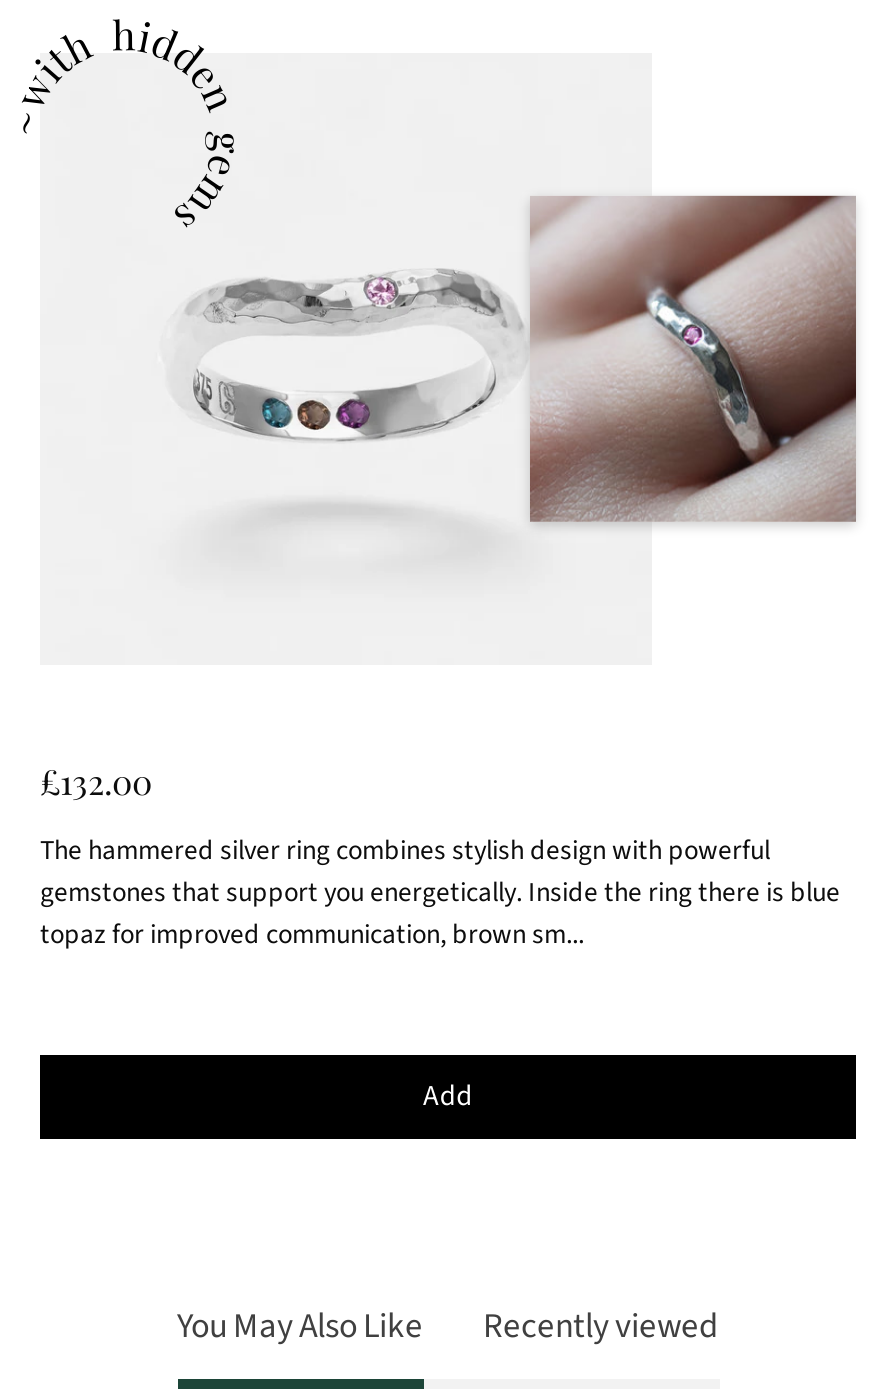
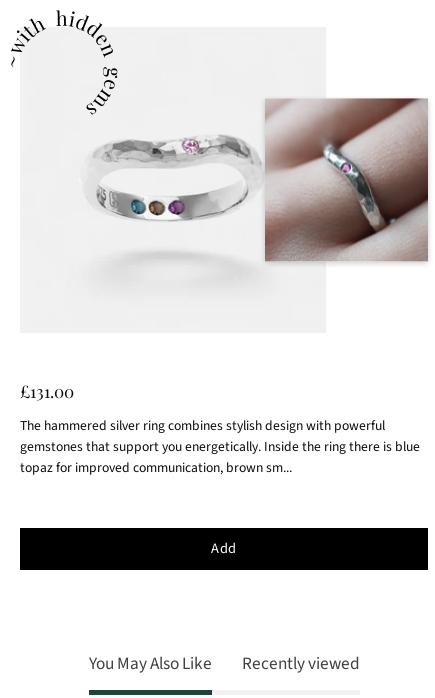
- £132.00
+ £131.00
